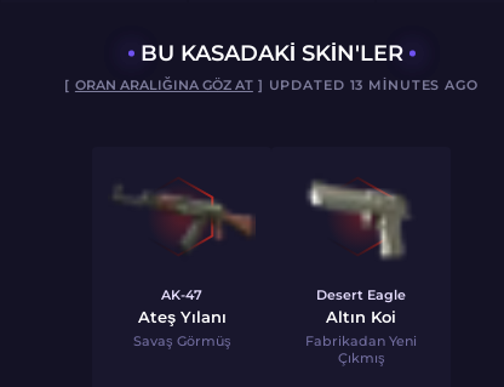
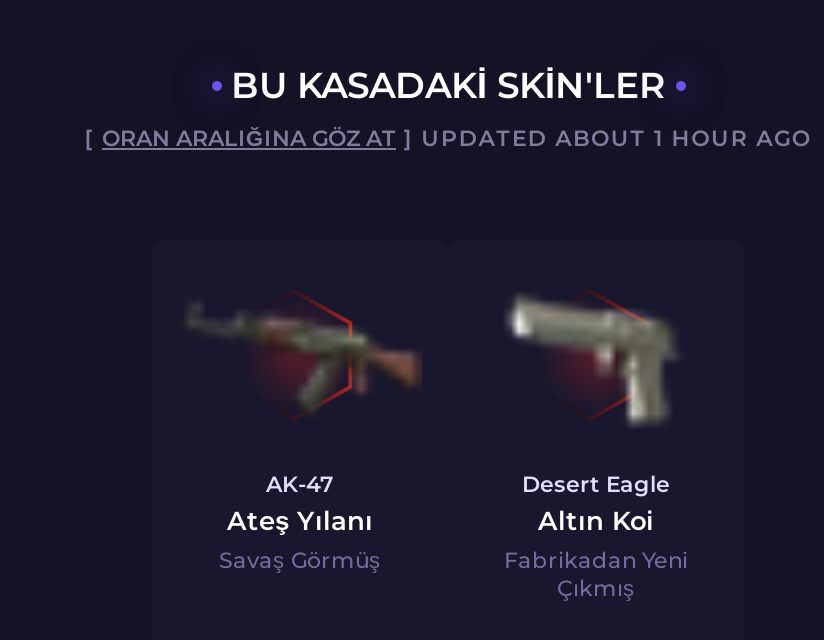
- [ORAN ARALIĞINA GÖZ AT] UPDATED 13 MINUTES AGO
+ [ORAN ARALIĞINA GÖZ AT] UPDATED ABOUT 1 HOUR AGO
